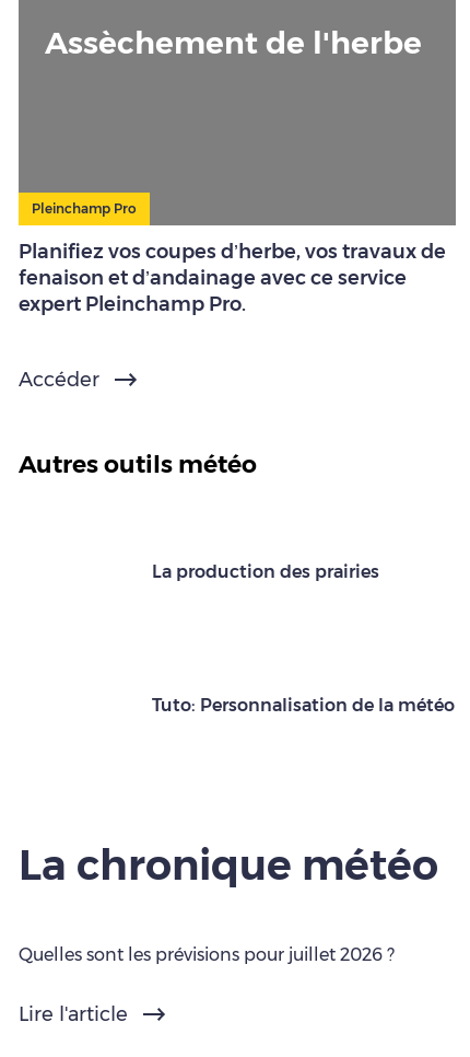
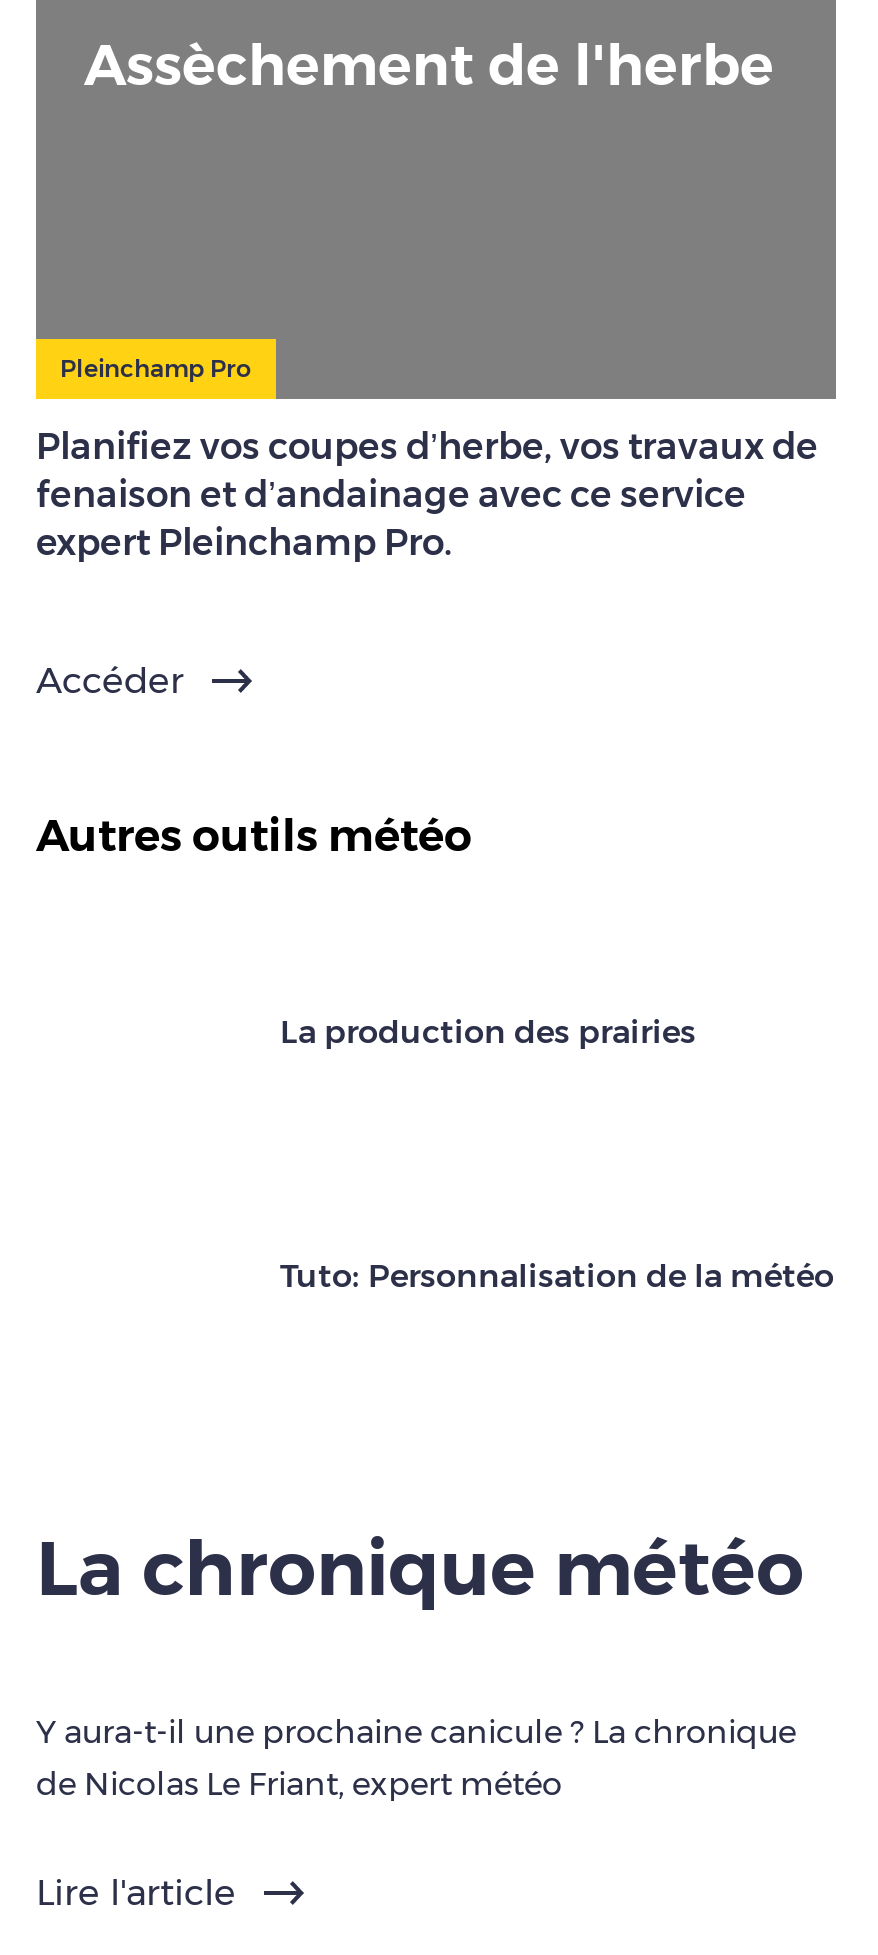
- Quelles sont les prévisions pour juillet 2026 ?
+ Y aura-t-il une prochaine canicule ? La chronique
+ de Nicolas Le Friant, expert météo
